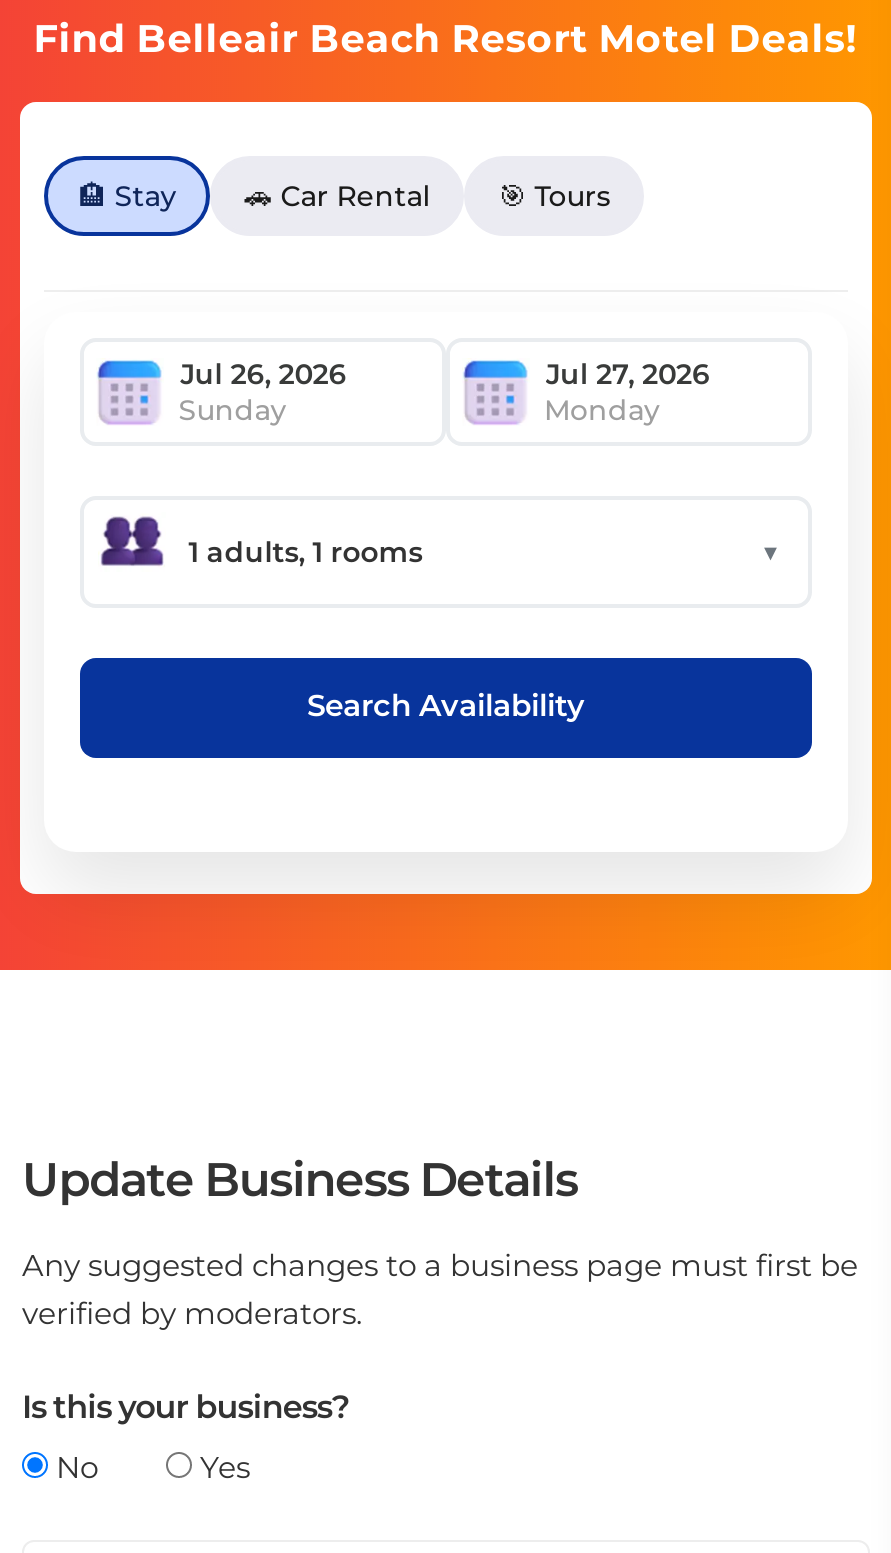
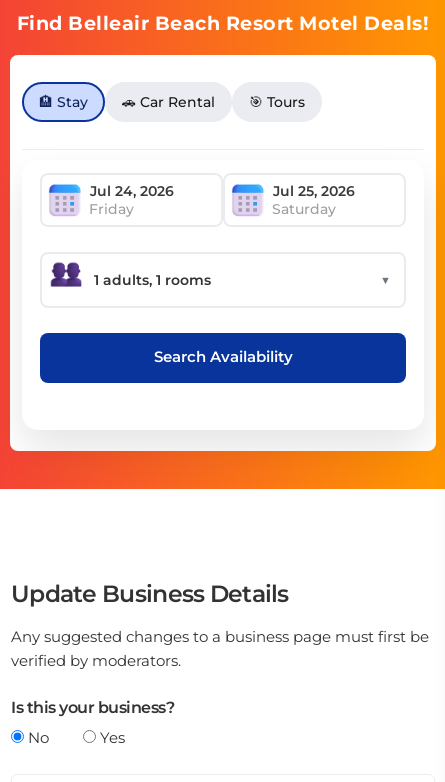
- Sunday
- Monday
+ Friday
+ Saturday
